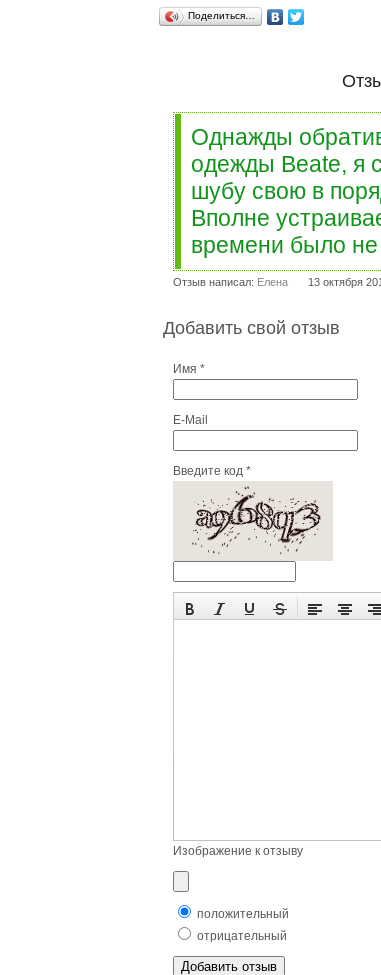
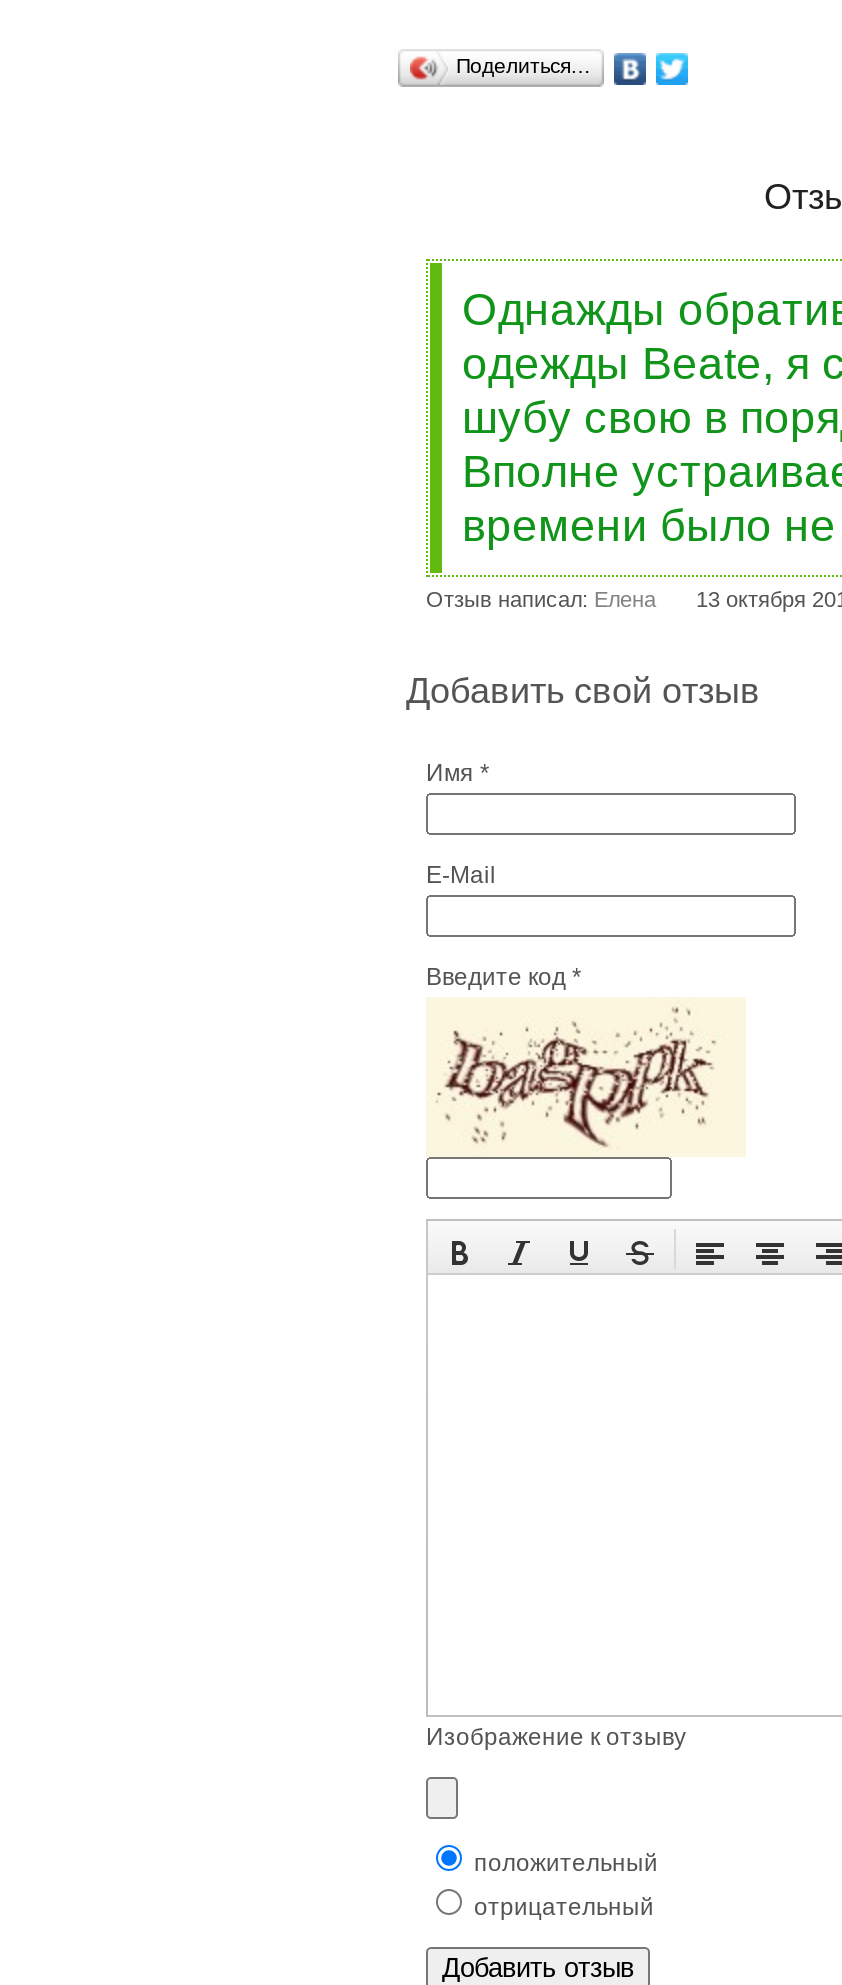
- [image]
+ [image]
